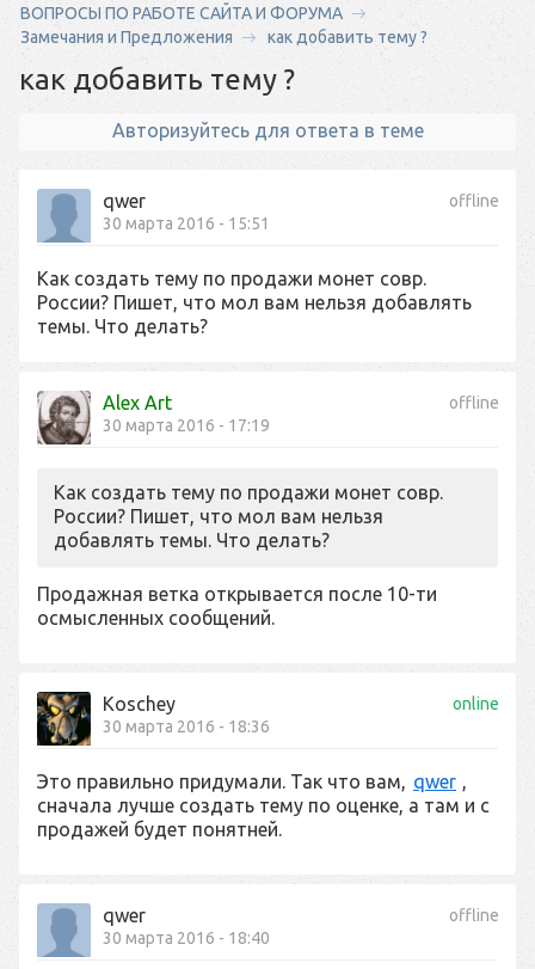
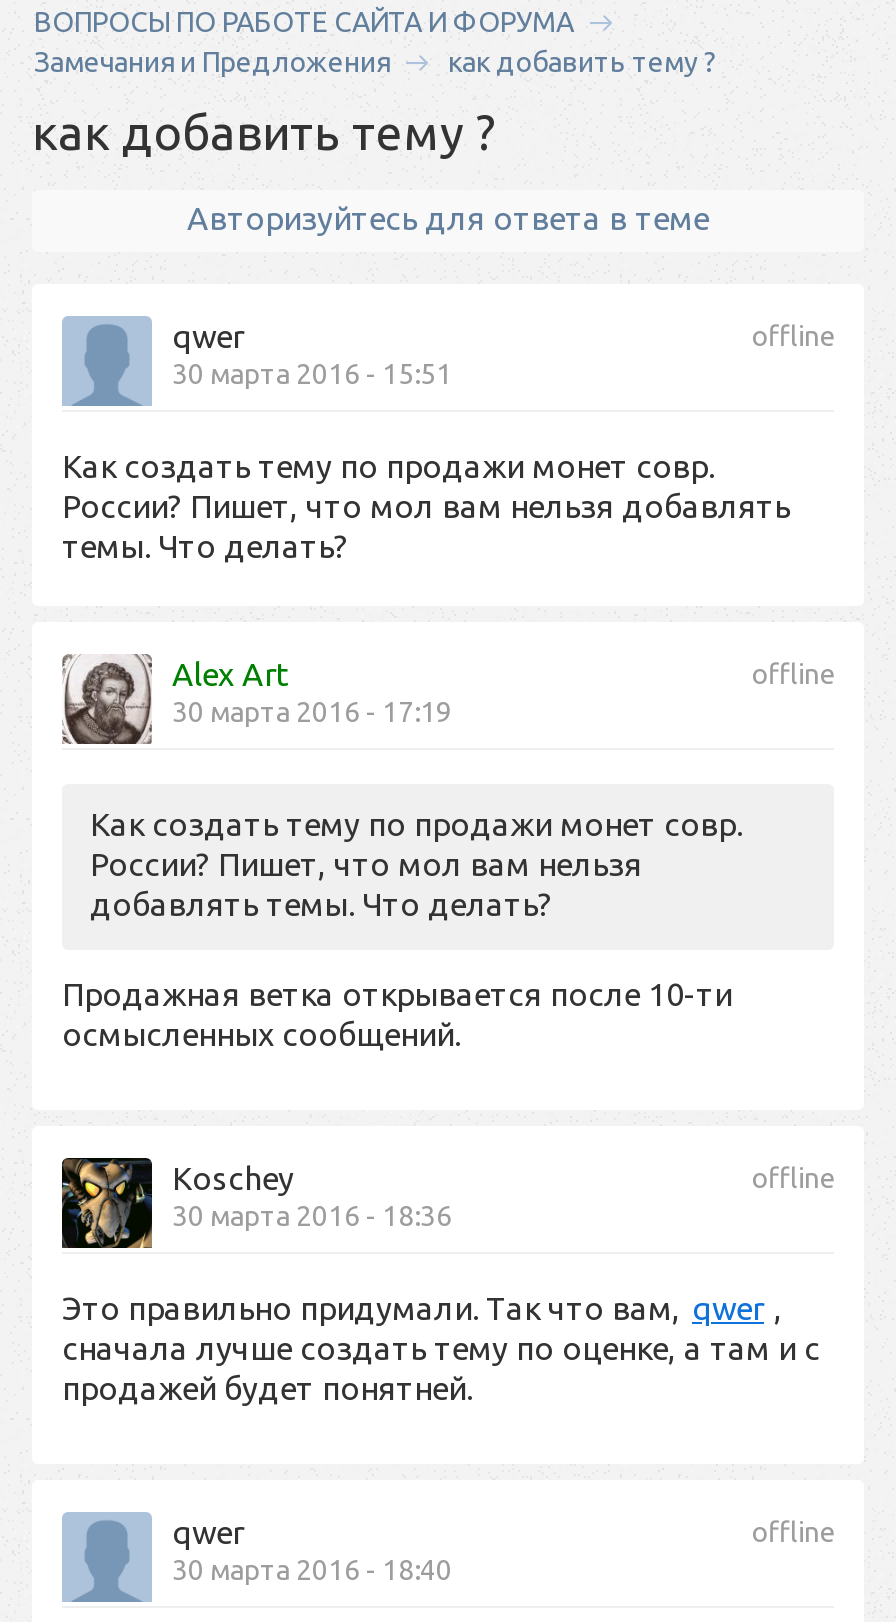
- online
+ offline
